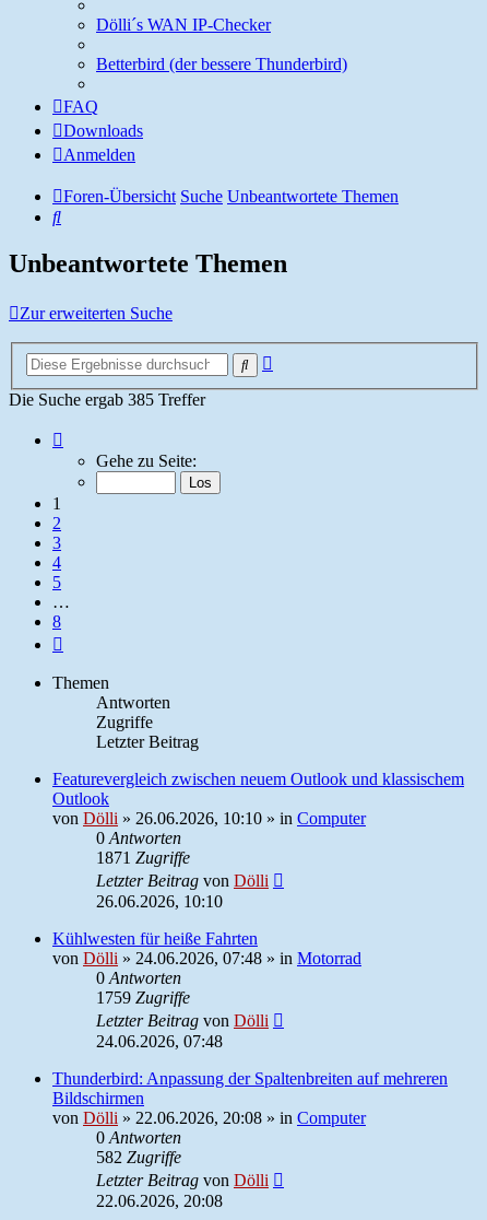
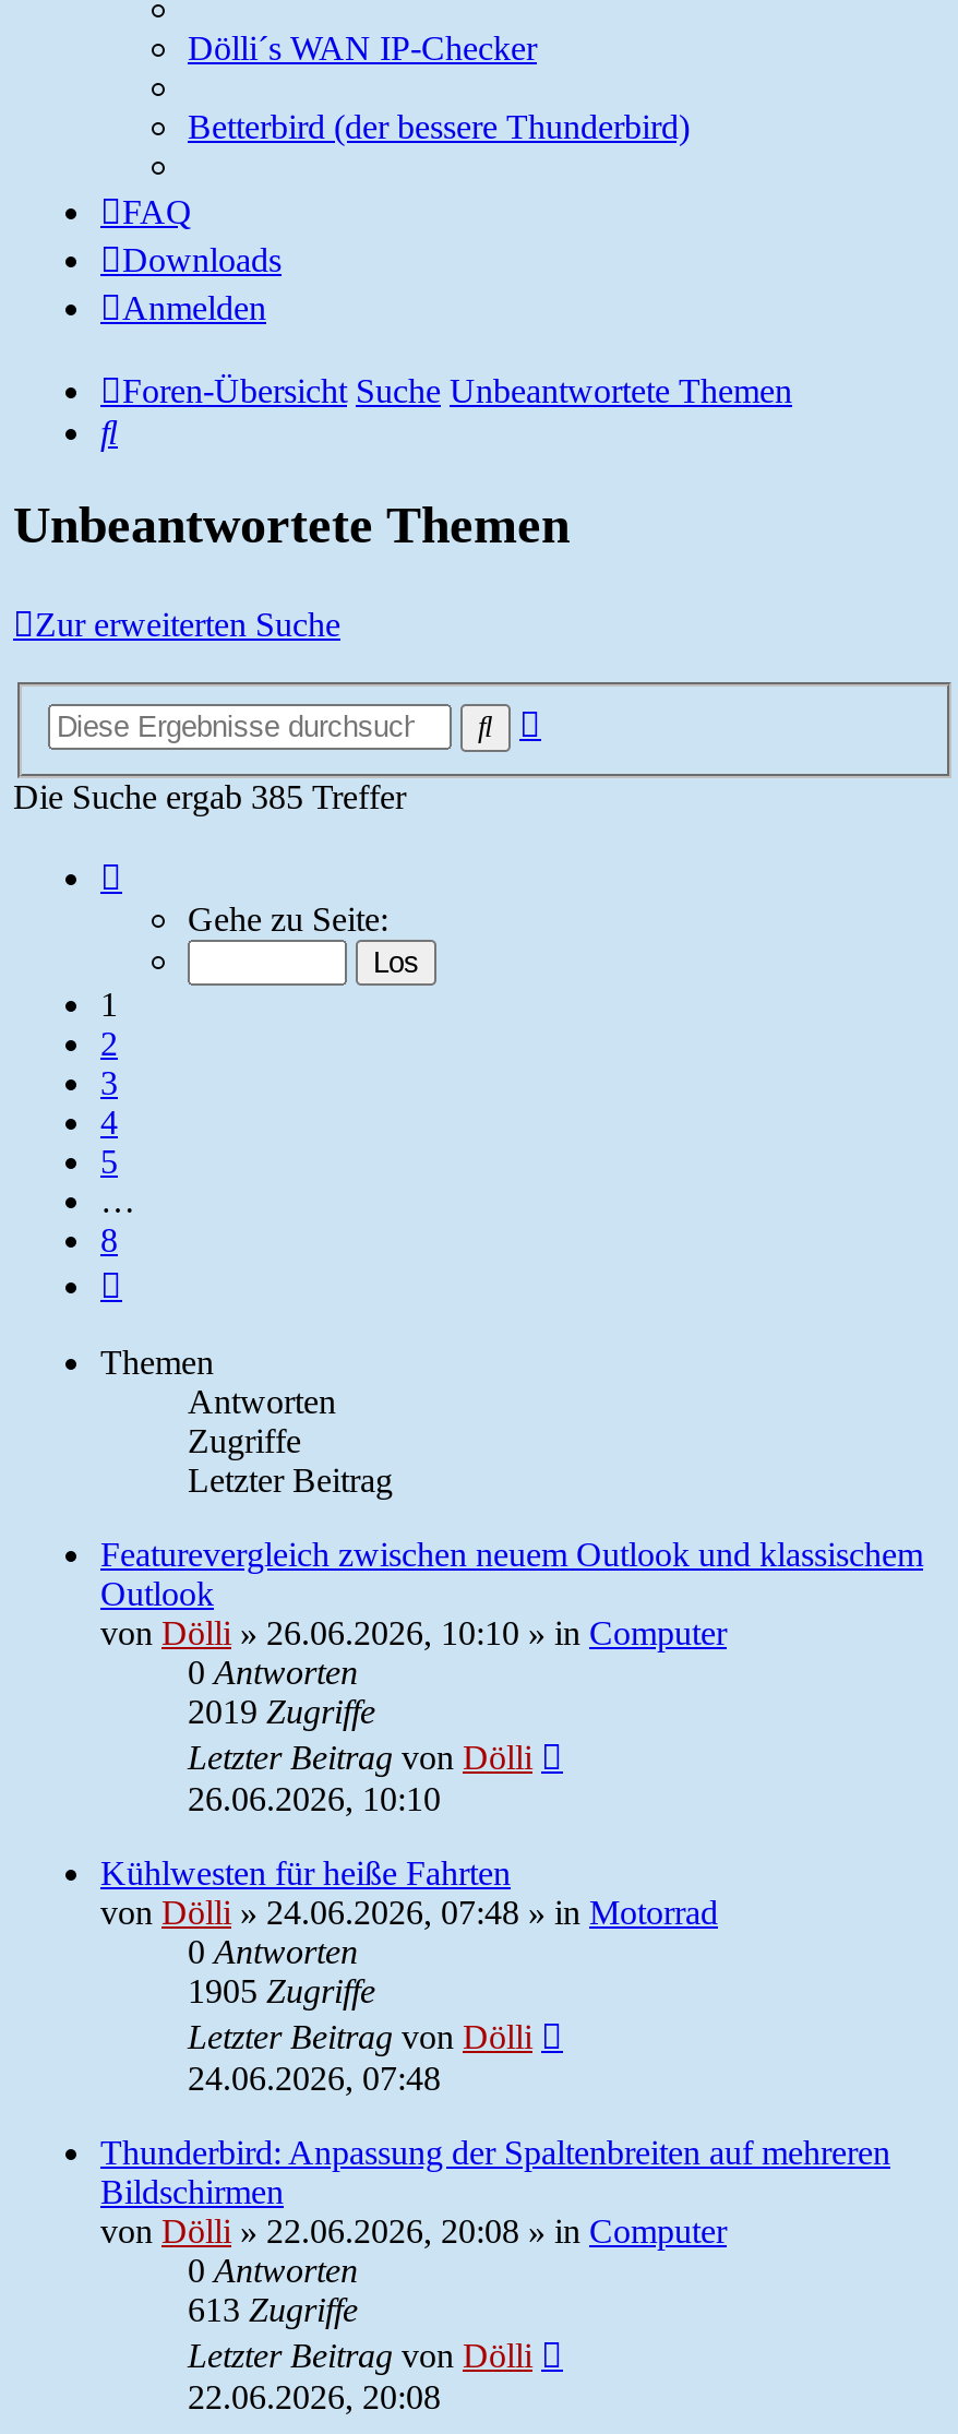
- 1871 Zugriffe
+ 2019 Zugriffe

- 1759 Zugriffe
+ 1905 Zugriffe

- 582 Zugriffe
+ 613 Zugriffe
